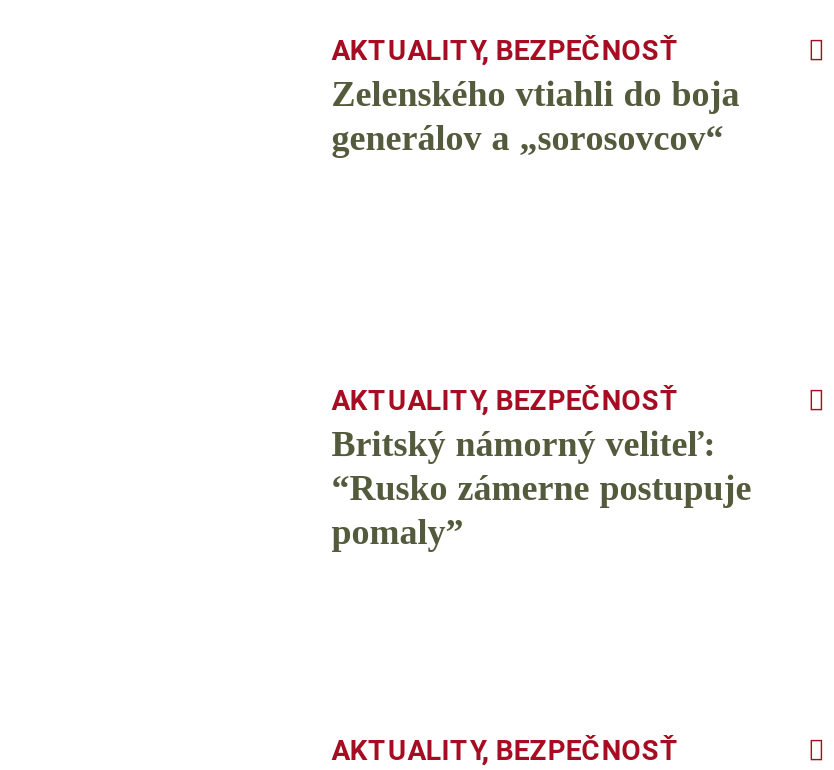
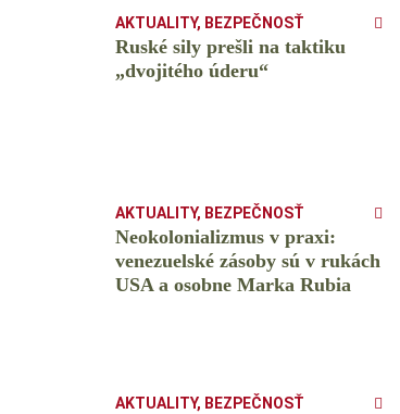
- Zelenského vtiahli do boja
- generálov a „sorosovcov“
+ Ruské sily prešli na taktiku
+ „dvojitého úderu“

- Britský námorný veliteľ:
- “Rusko zámerne postupuje
- pomaly”
+ Neokolonializmus v praxi:
+ venezuelské zásoby sú v rukách
+ USA a osobne Marka Rubia
